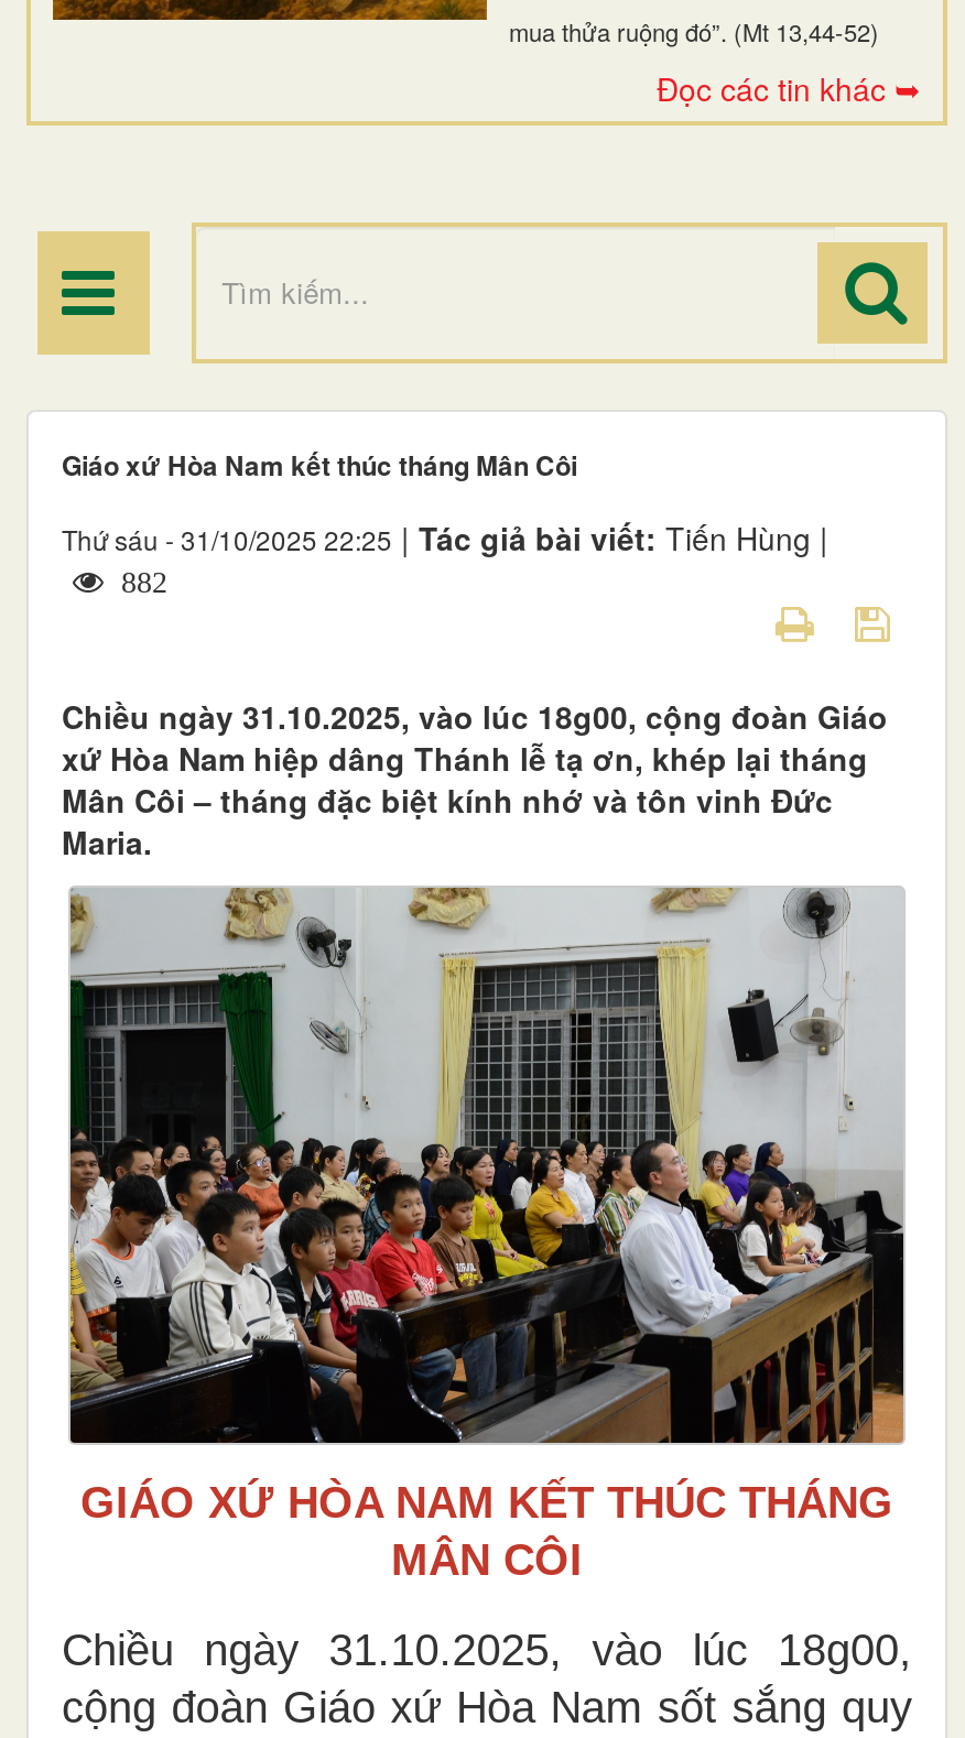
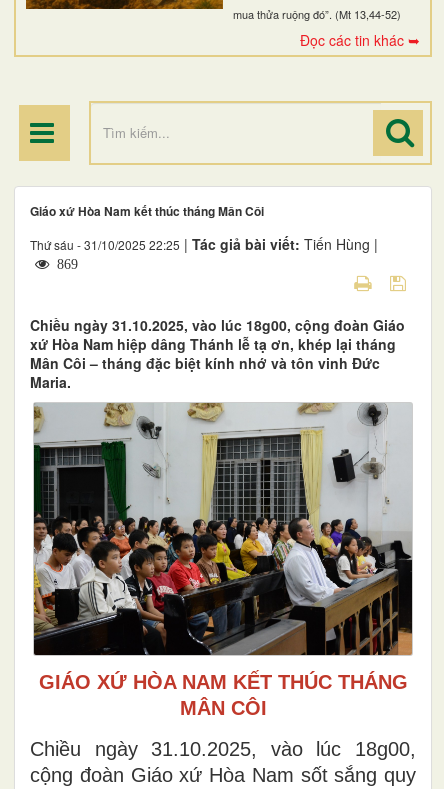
- 882
+ 869
